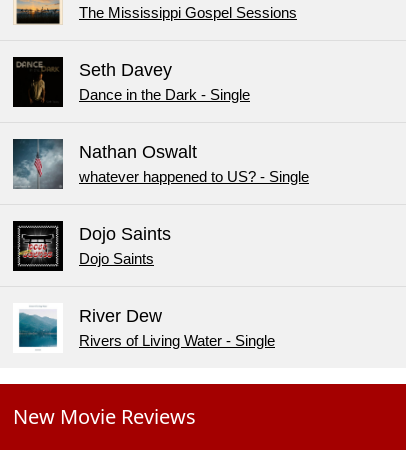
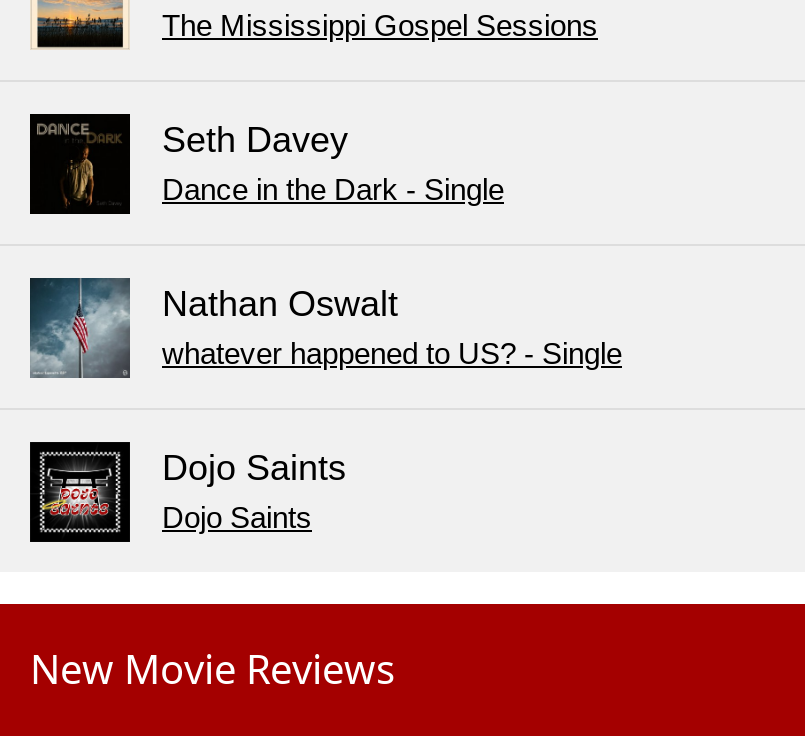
- [image]
- River Dew
- Rivers of Living Water - Single
